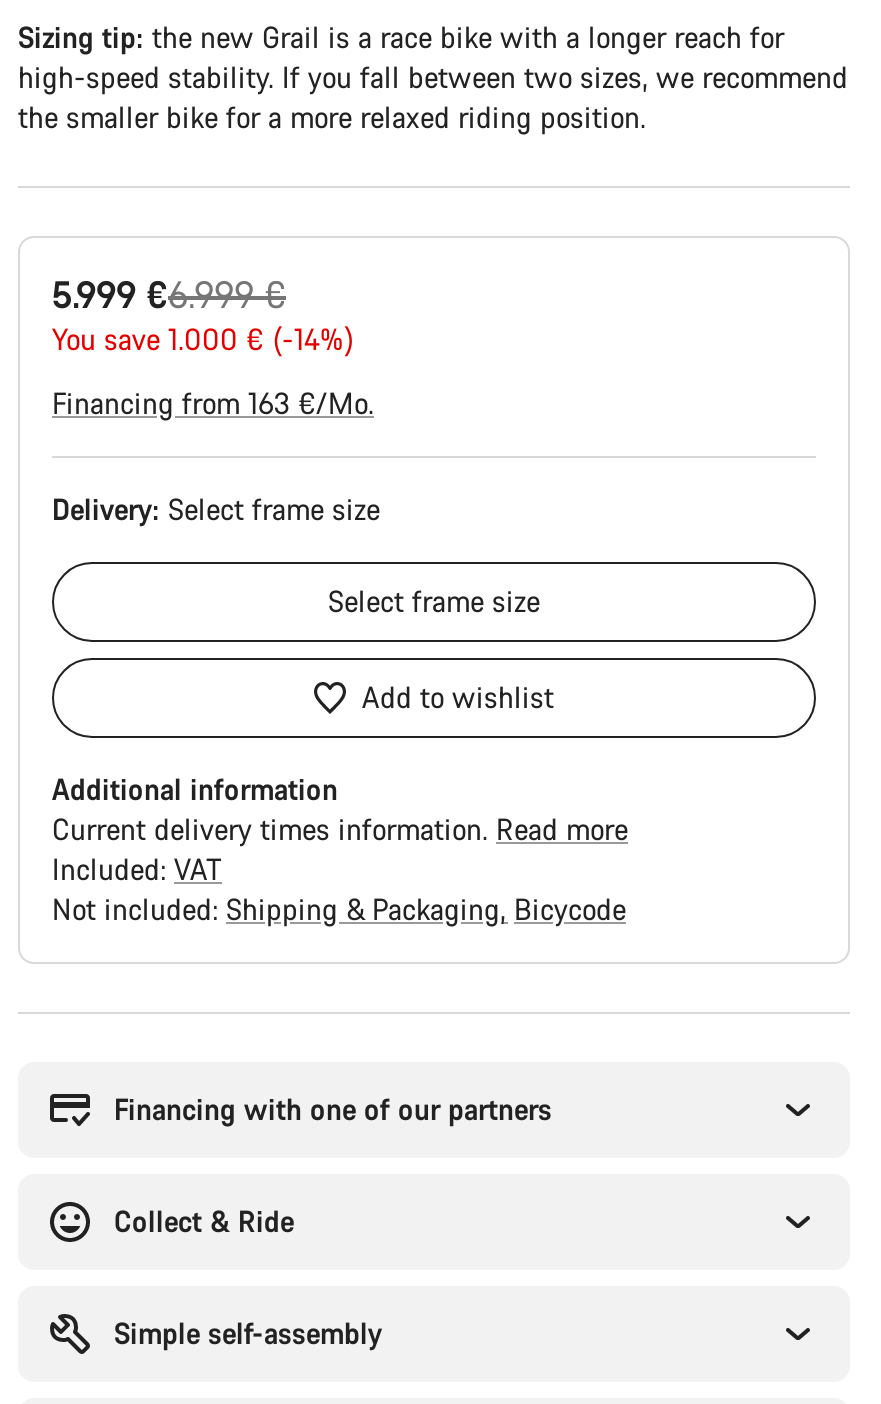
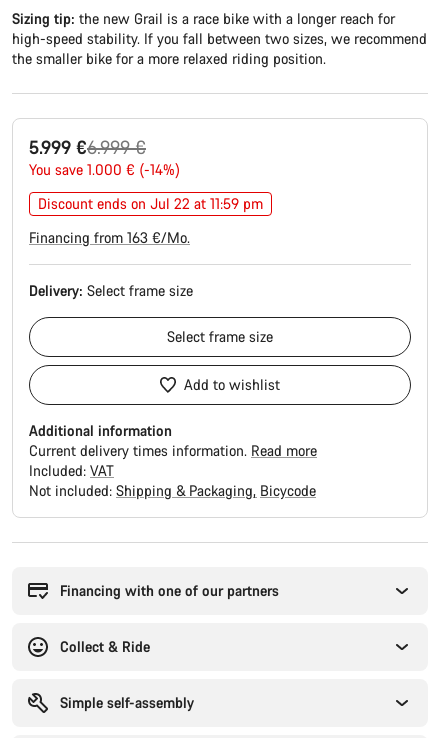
+ Discount ends on Jul 22 at 11:59 pm
